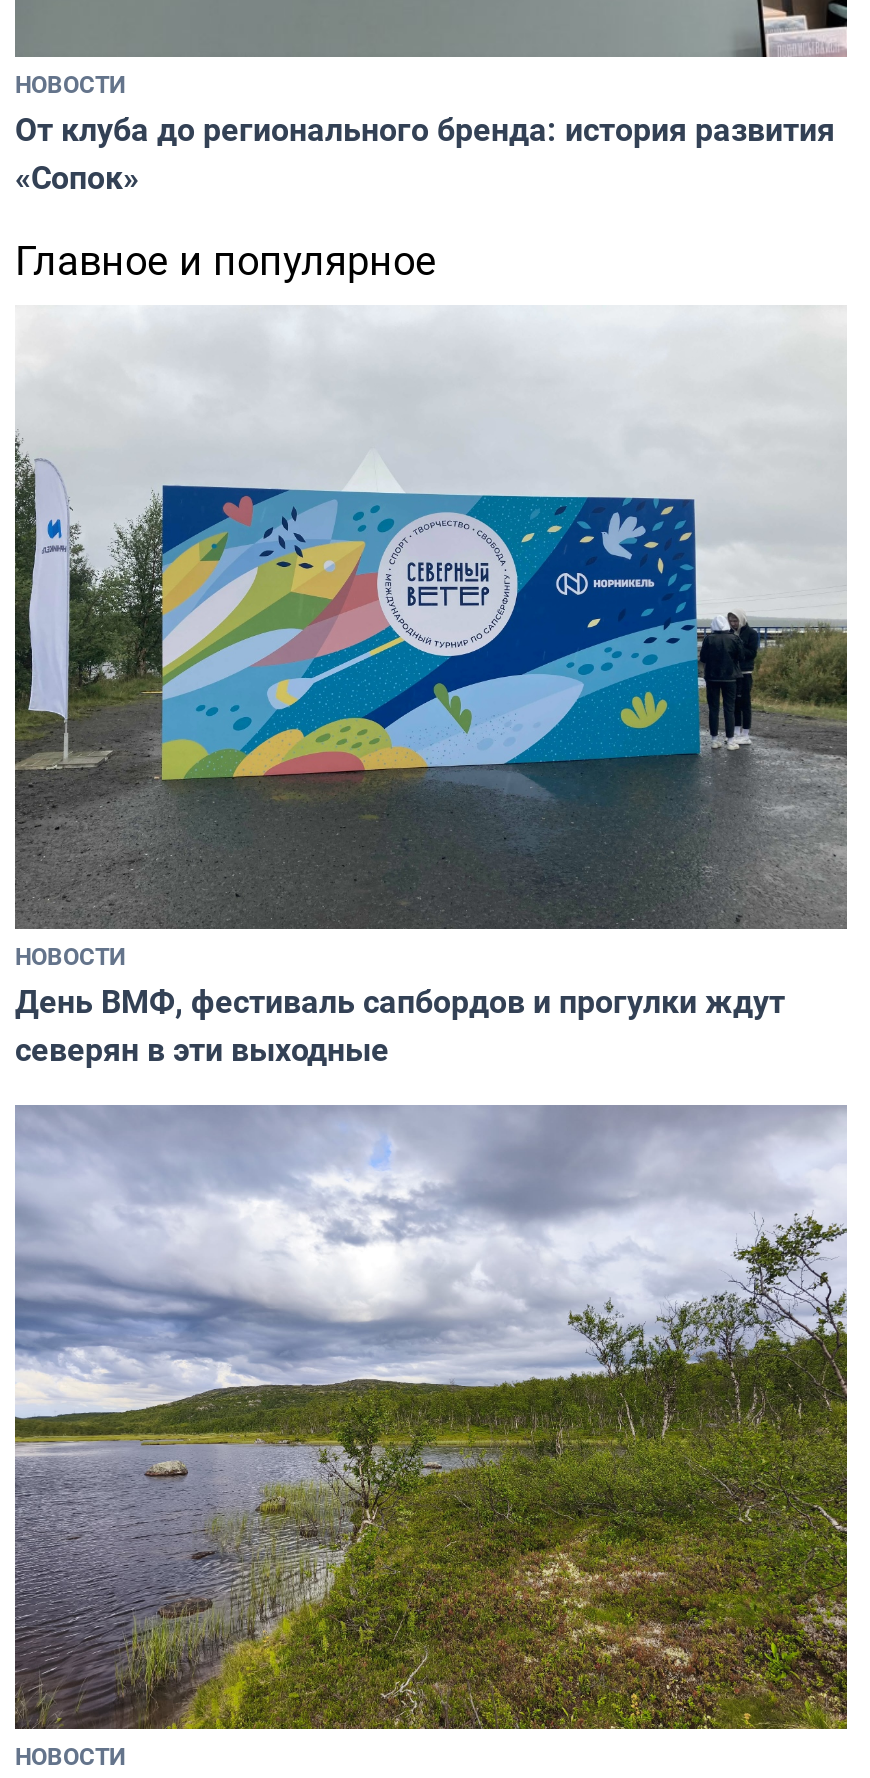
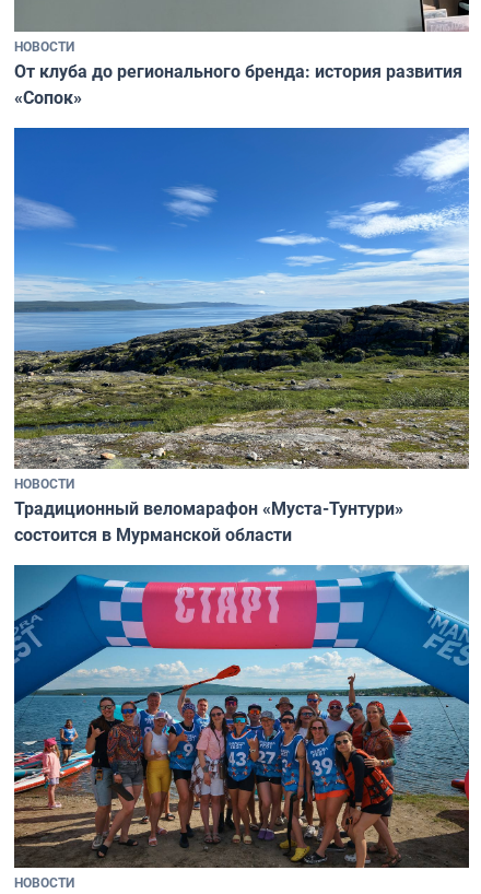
- Главное и популярное

- [image]
- День ВМФ, фестиваль сапбордов и прогулки ждут
- северян в эти выходные
+ [image]
+ Традиционный веломарафон «Муста-Тунтури»
+ состоится в Мурманской области

- [image]
+ [image]
